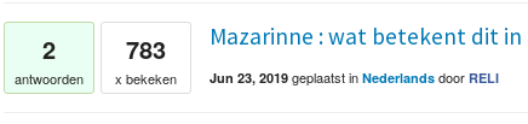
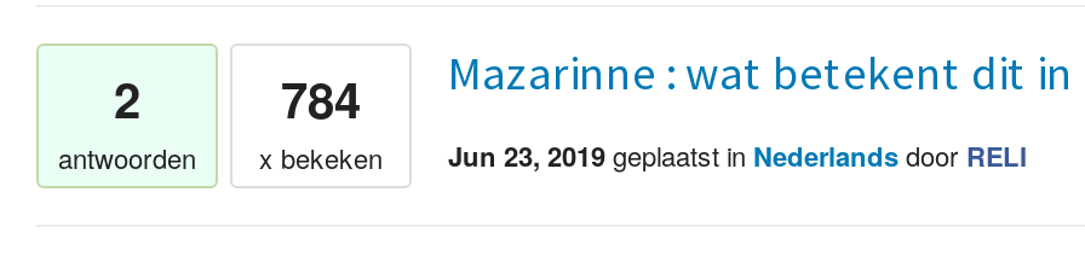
- 783
+ 784
